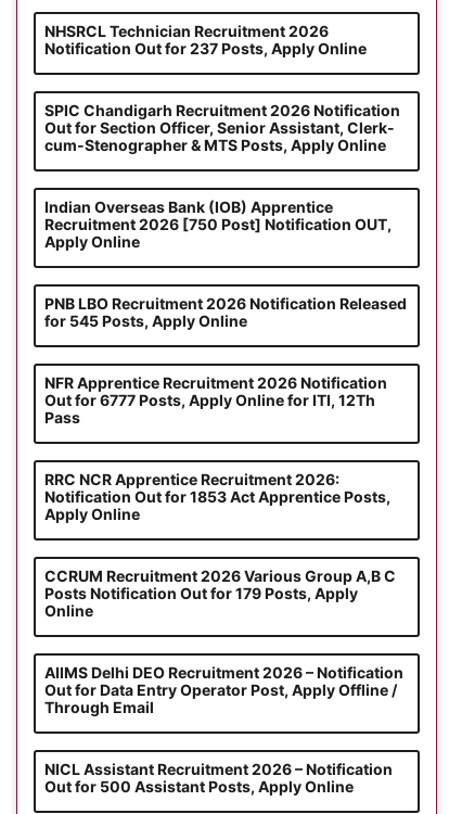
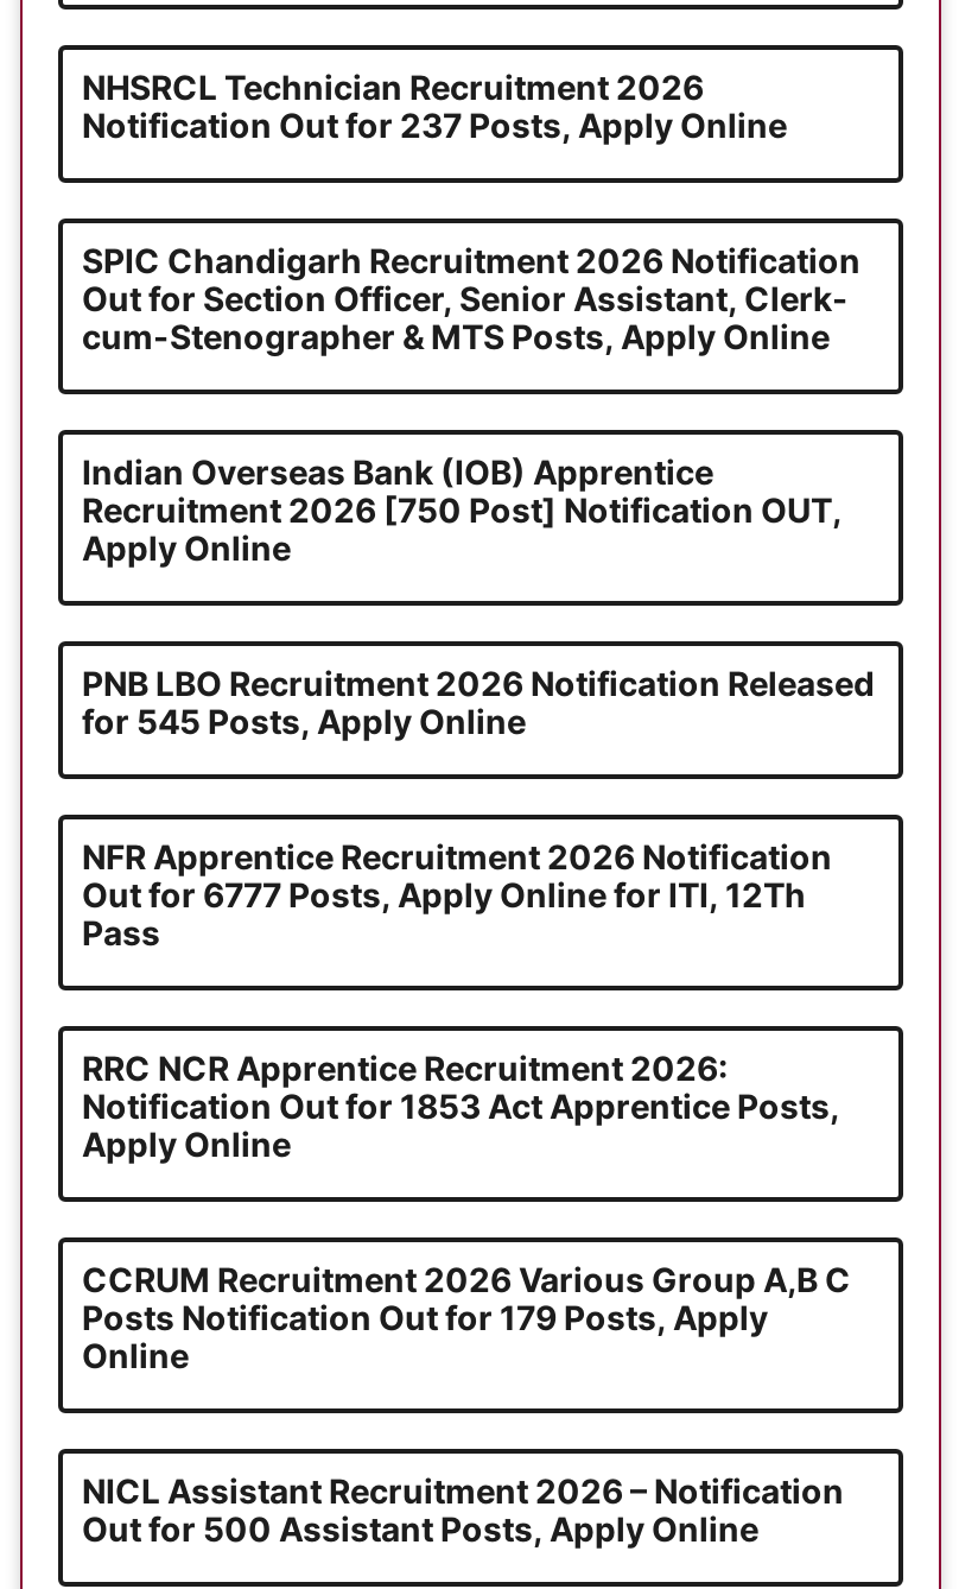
- AIIMS Delhi DEO Recruitment 2026 – Notification
- Out for Data Entry Operator Post, Apply Offline /
- Through Email
